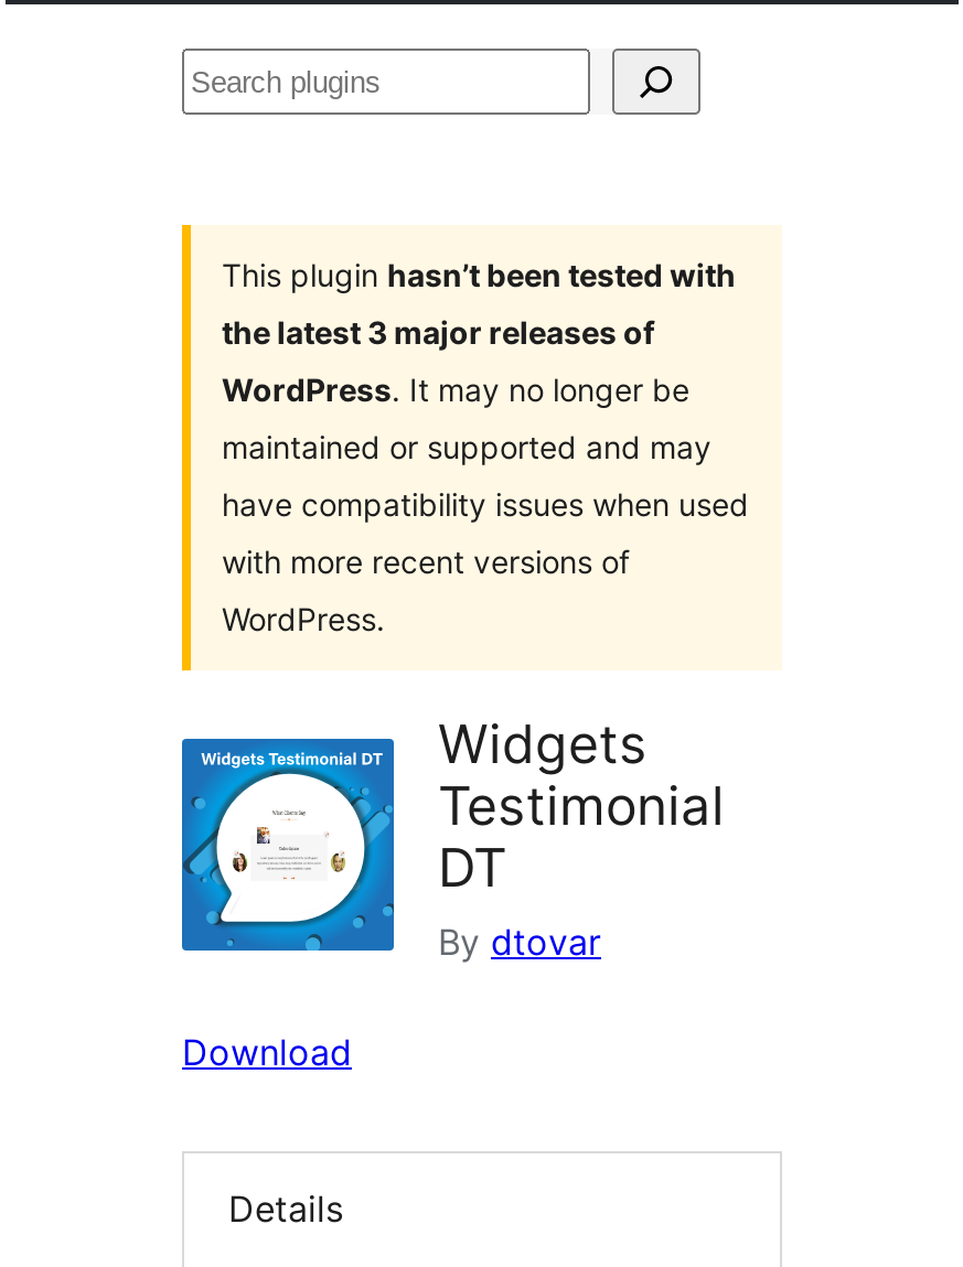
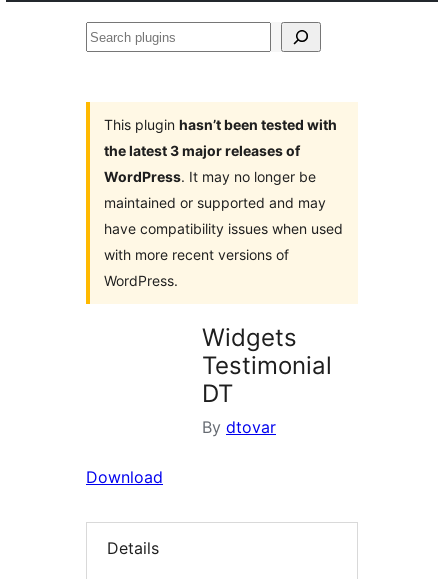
- [image]
